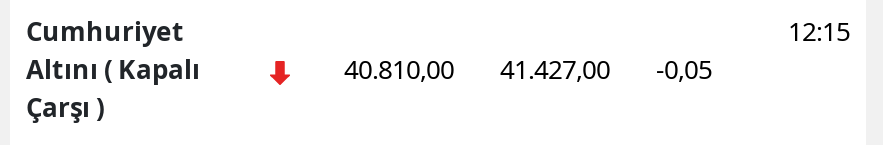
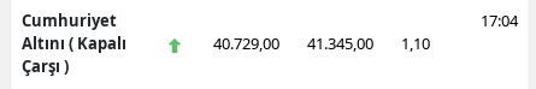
- 12:15
+ 17:04

- 40.810,00
+ 40.729,00

- 41.427,00
+ 41.345,00

- -0,05
+ 1,10
